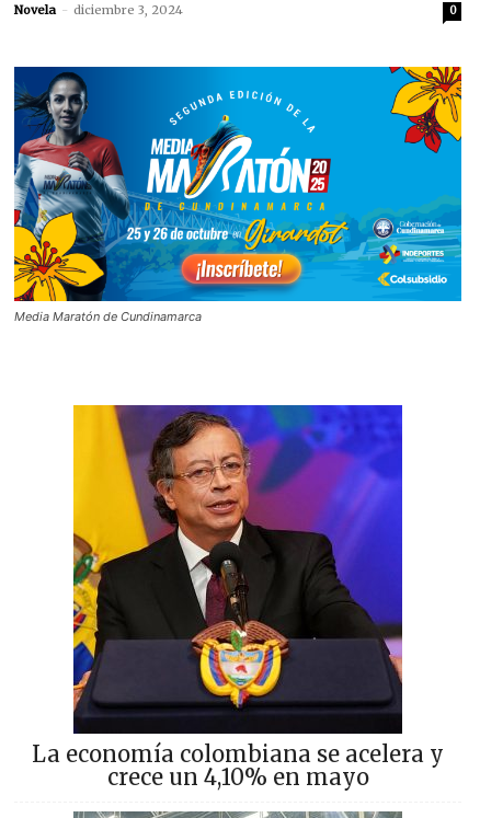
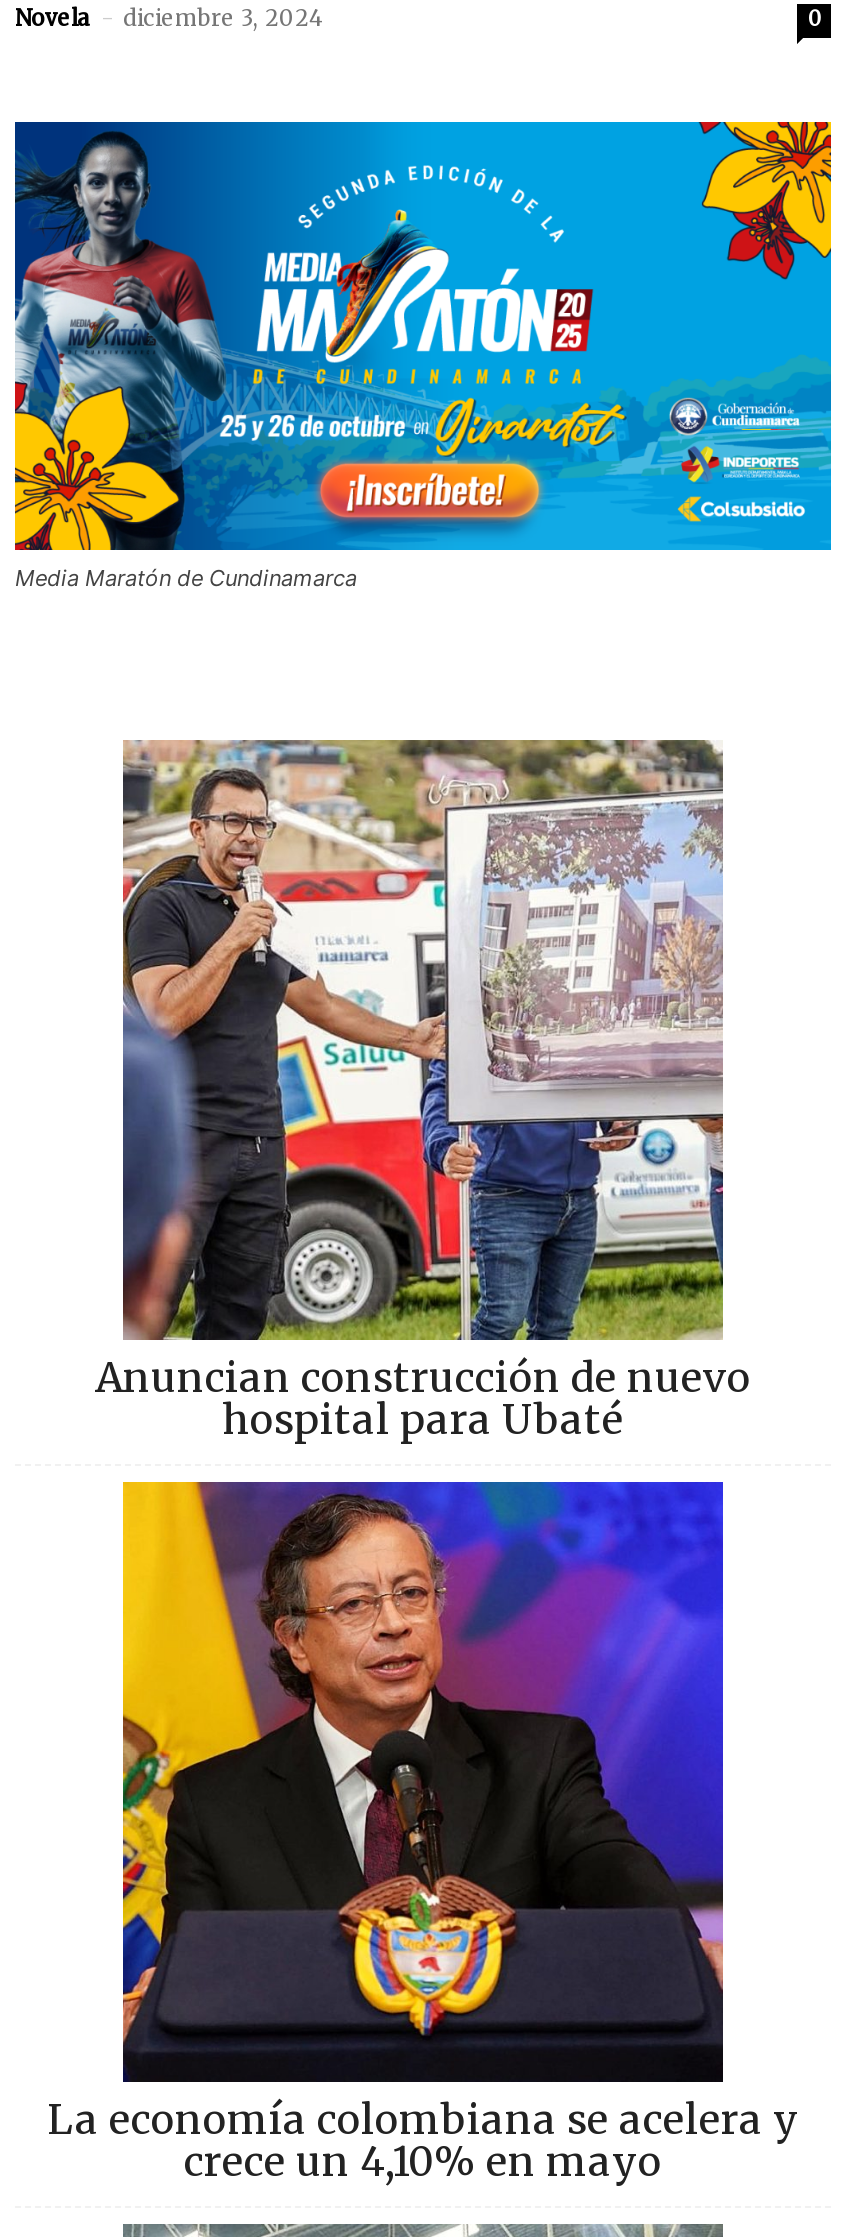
+ [image]
+ Anuncian construcción de nuevo
+ hospital para Ubaté
